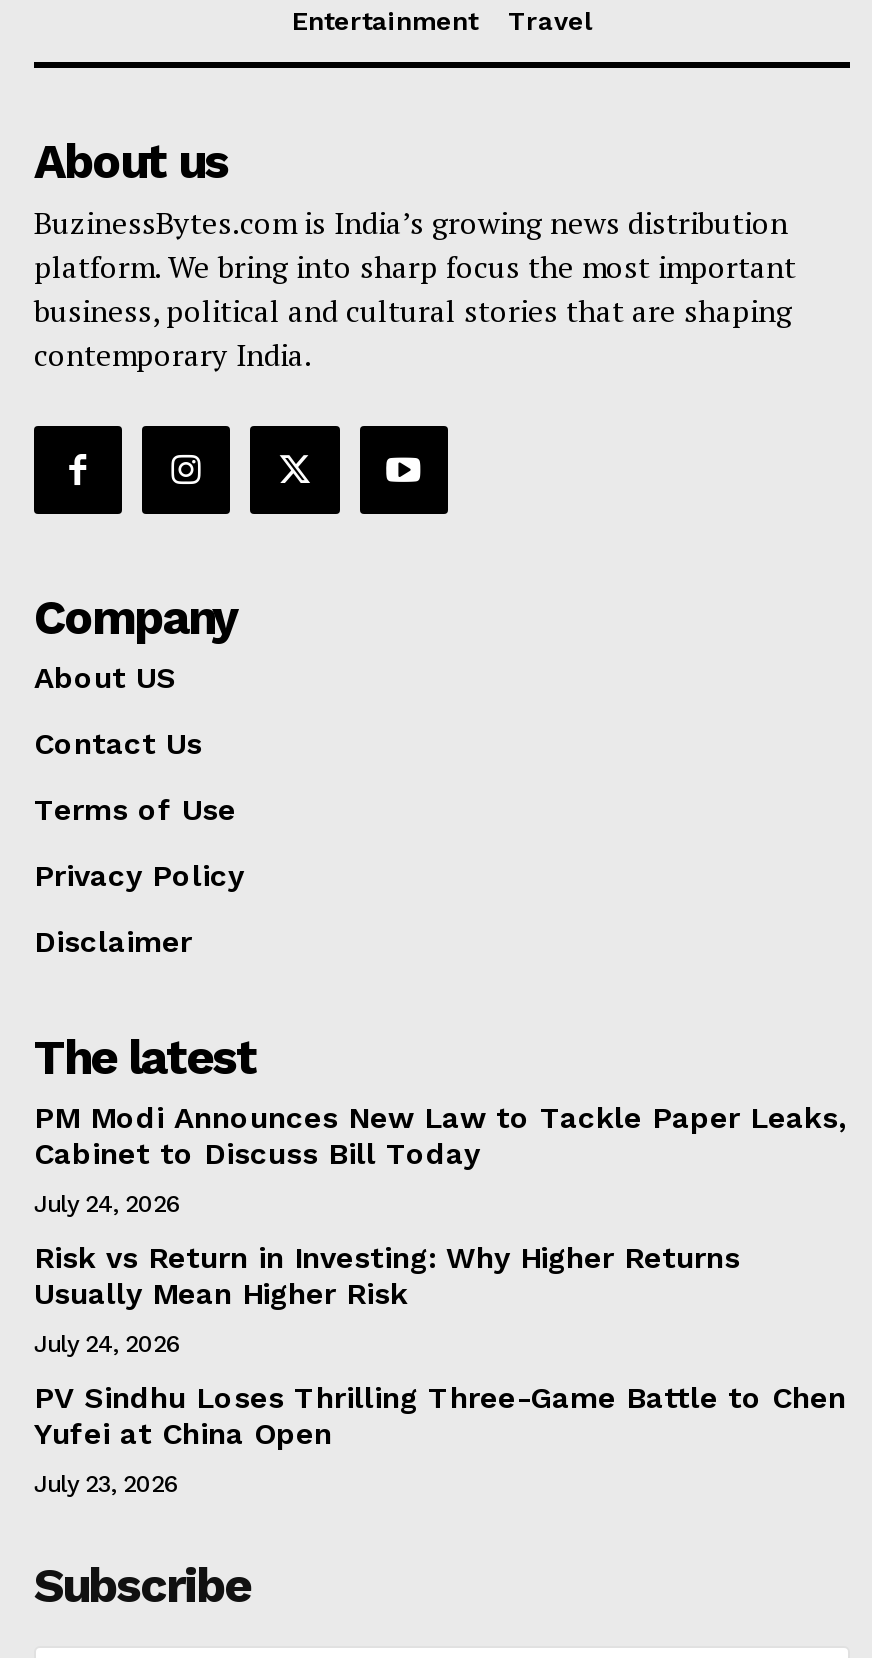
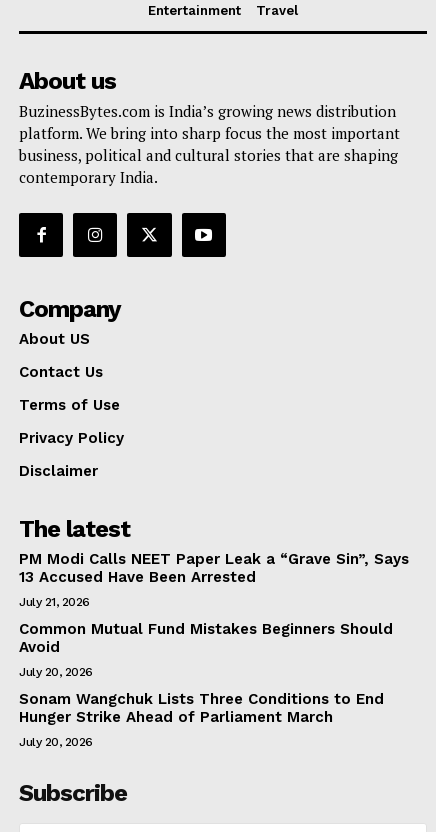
- PM Modi Announces New Law to Tackle Paper Leaks,
- Cabinet to Discuss Bill Today
+ PM Modi Calls NEET Paper Leak a “Grave Sin”, Says
+ 13 Accused Have Been Arrested

- July 24, 2026
+ July 21, 2026

- Risk vs Return in Investing: Why Higher Returns
- Usually Mean Higher Risk
+ Common Mutual Fund Mistakes Beginners Should
+ Avoid

- July 24, 2026
+ July 20, 2026

- PV Sindhu Loses Thrilling Three-Game Battle to Chen
- Yufei at China Open
+ Sonam Wangchuk Lists Three Conditions to End
+ Hunger Strike Ahead of Parliament March

- July 23, 2026
+ July 20, 2026
